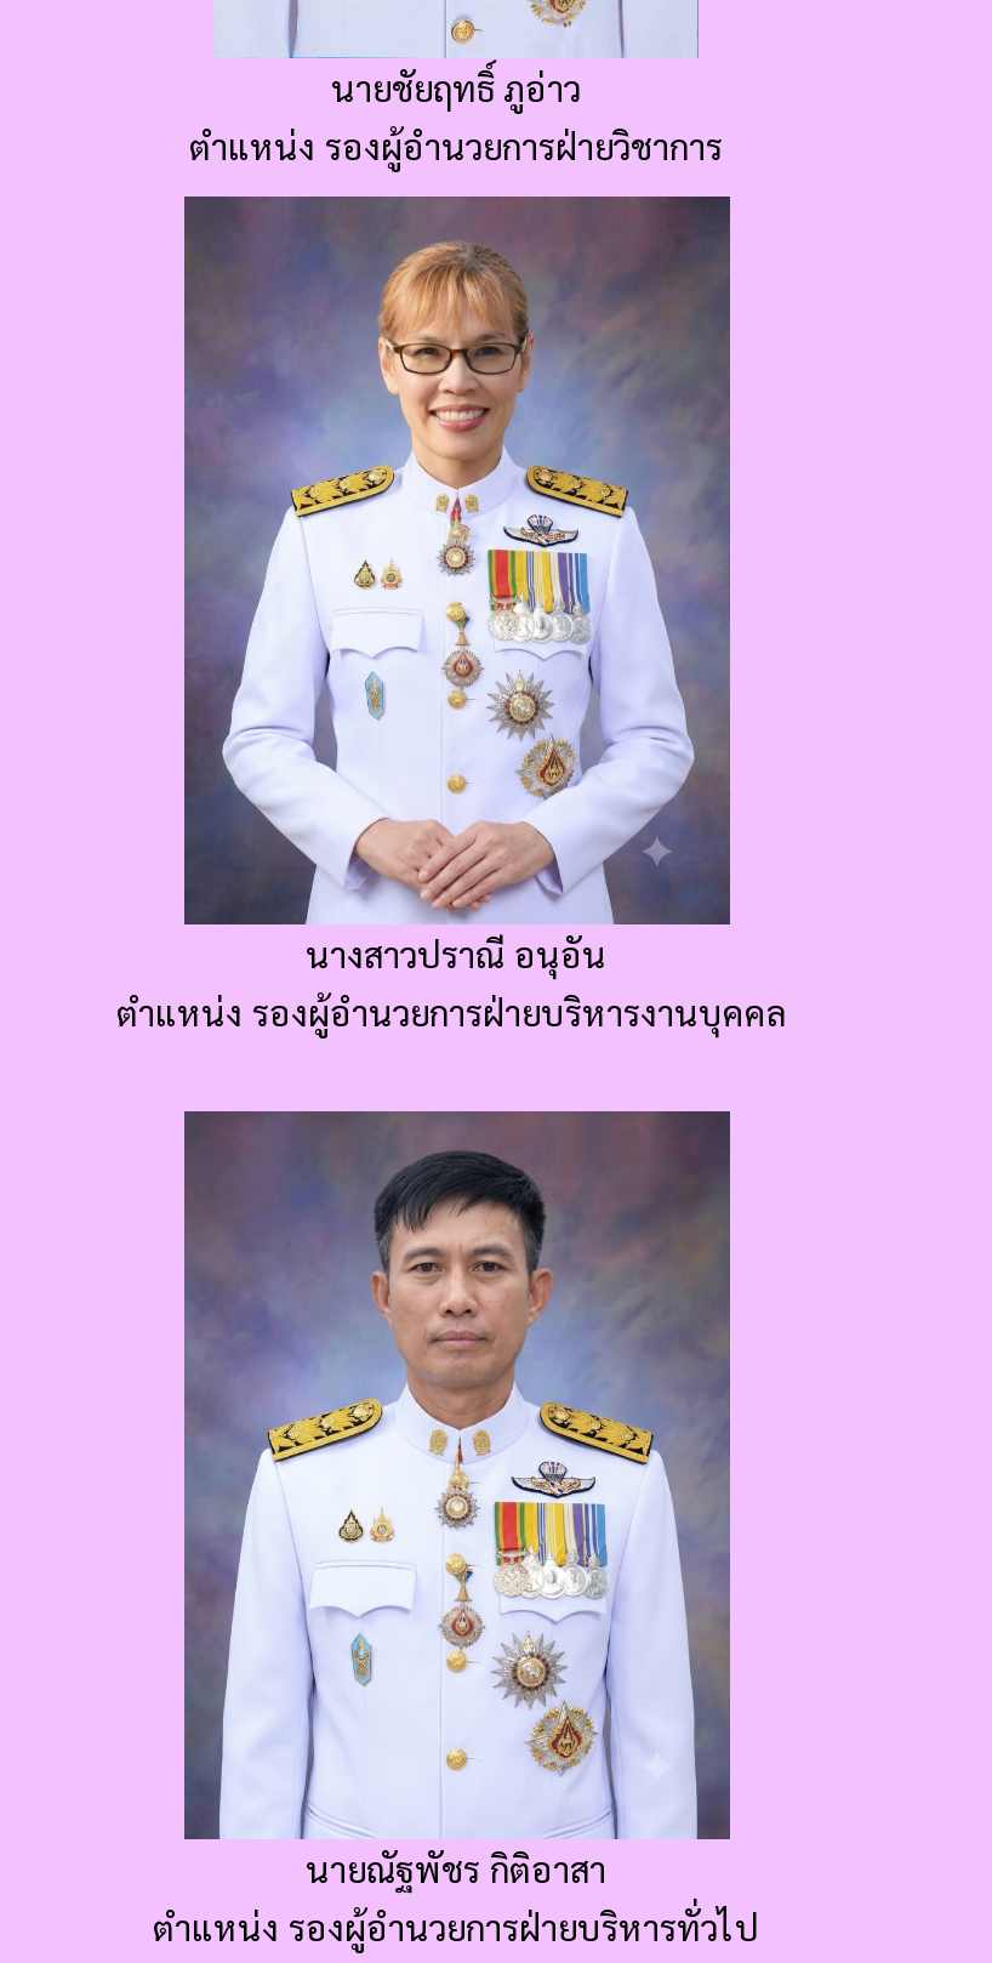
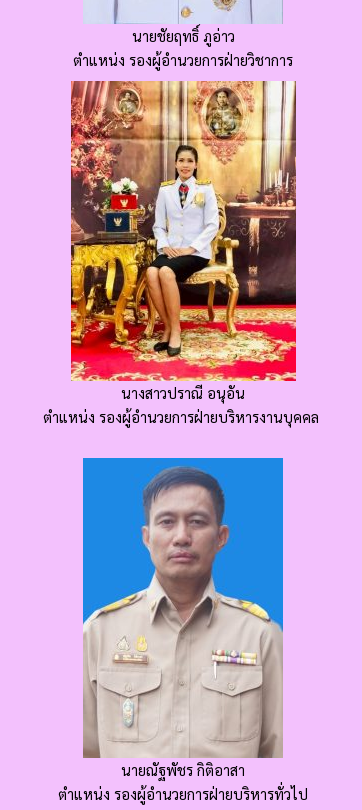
- [image]
+ [image]

- [image]
+ [image]
